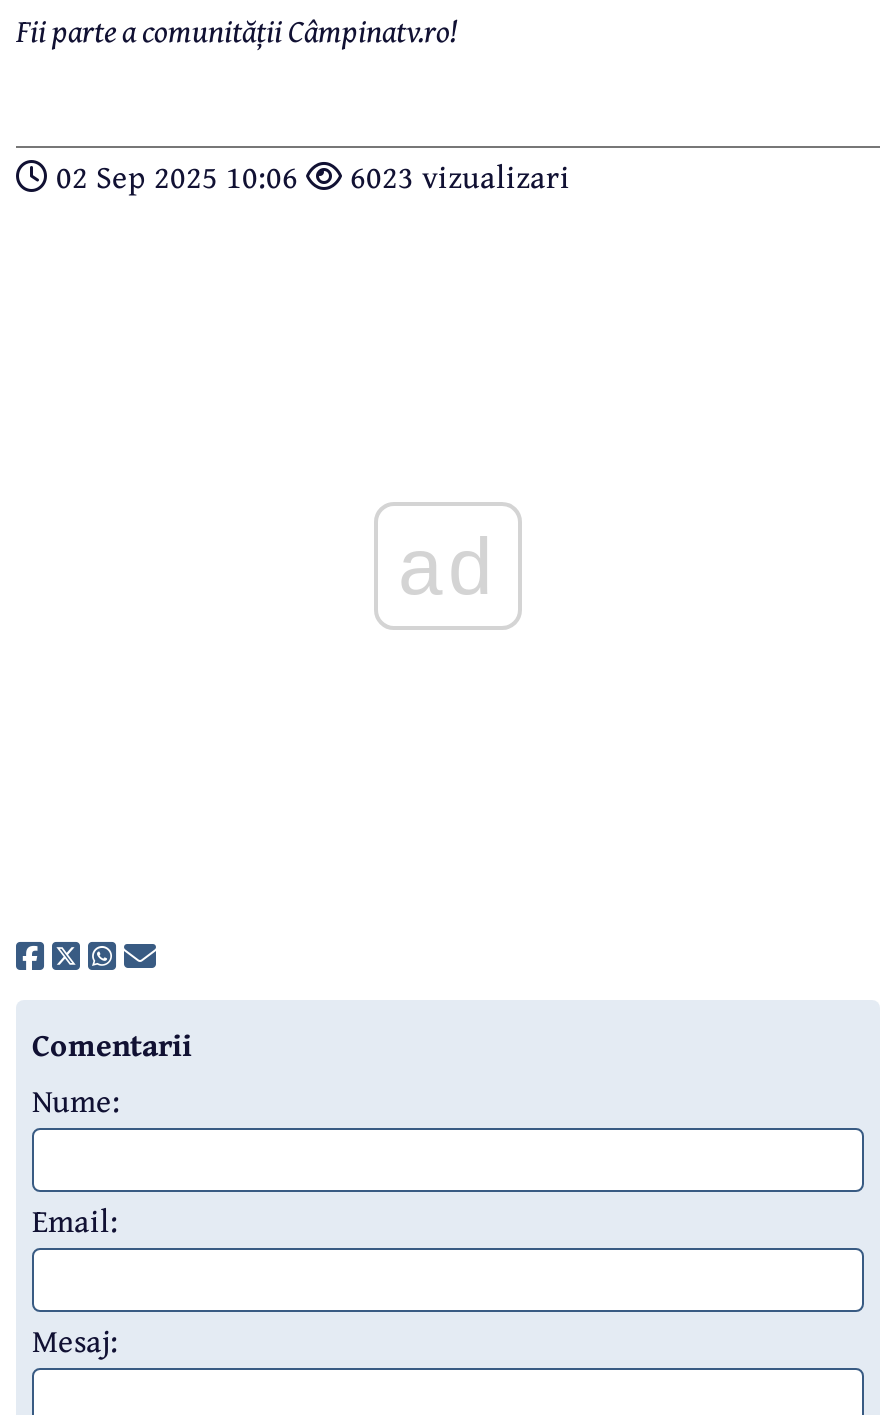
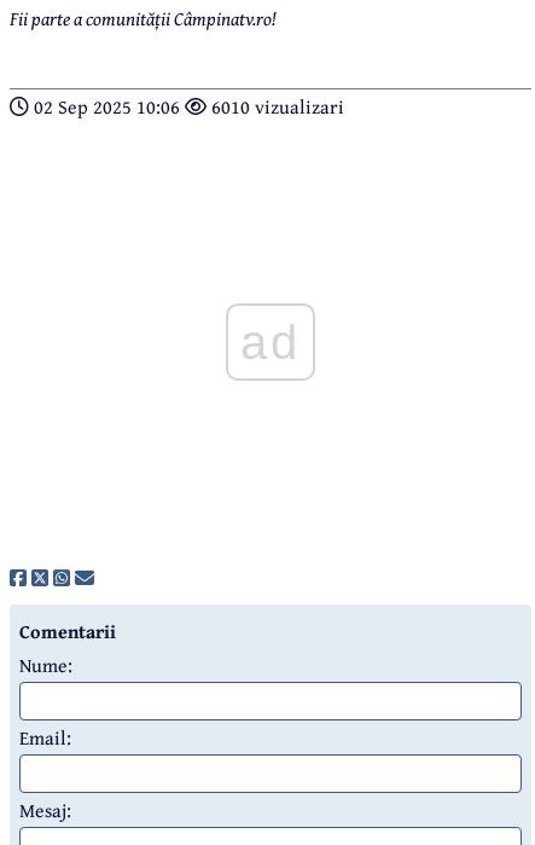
- 02 Sep 2025 10:06 6023 vizualizari
+ 02 Sep 2025 10:06 6010 vizualizari
